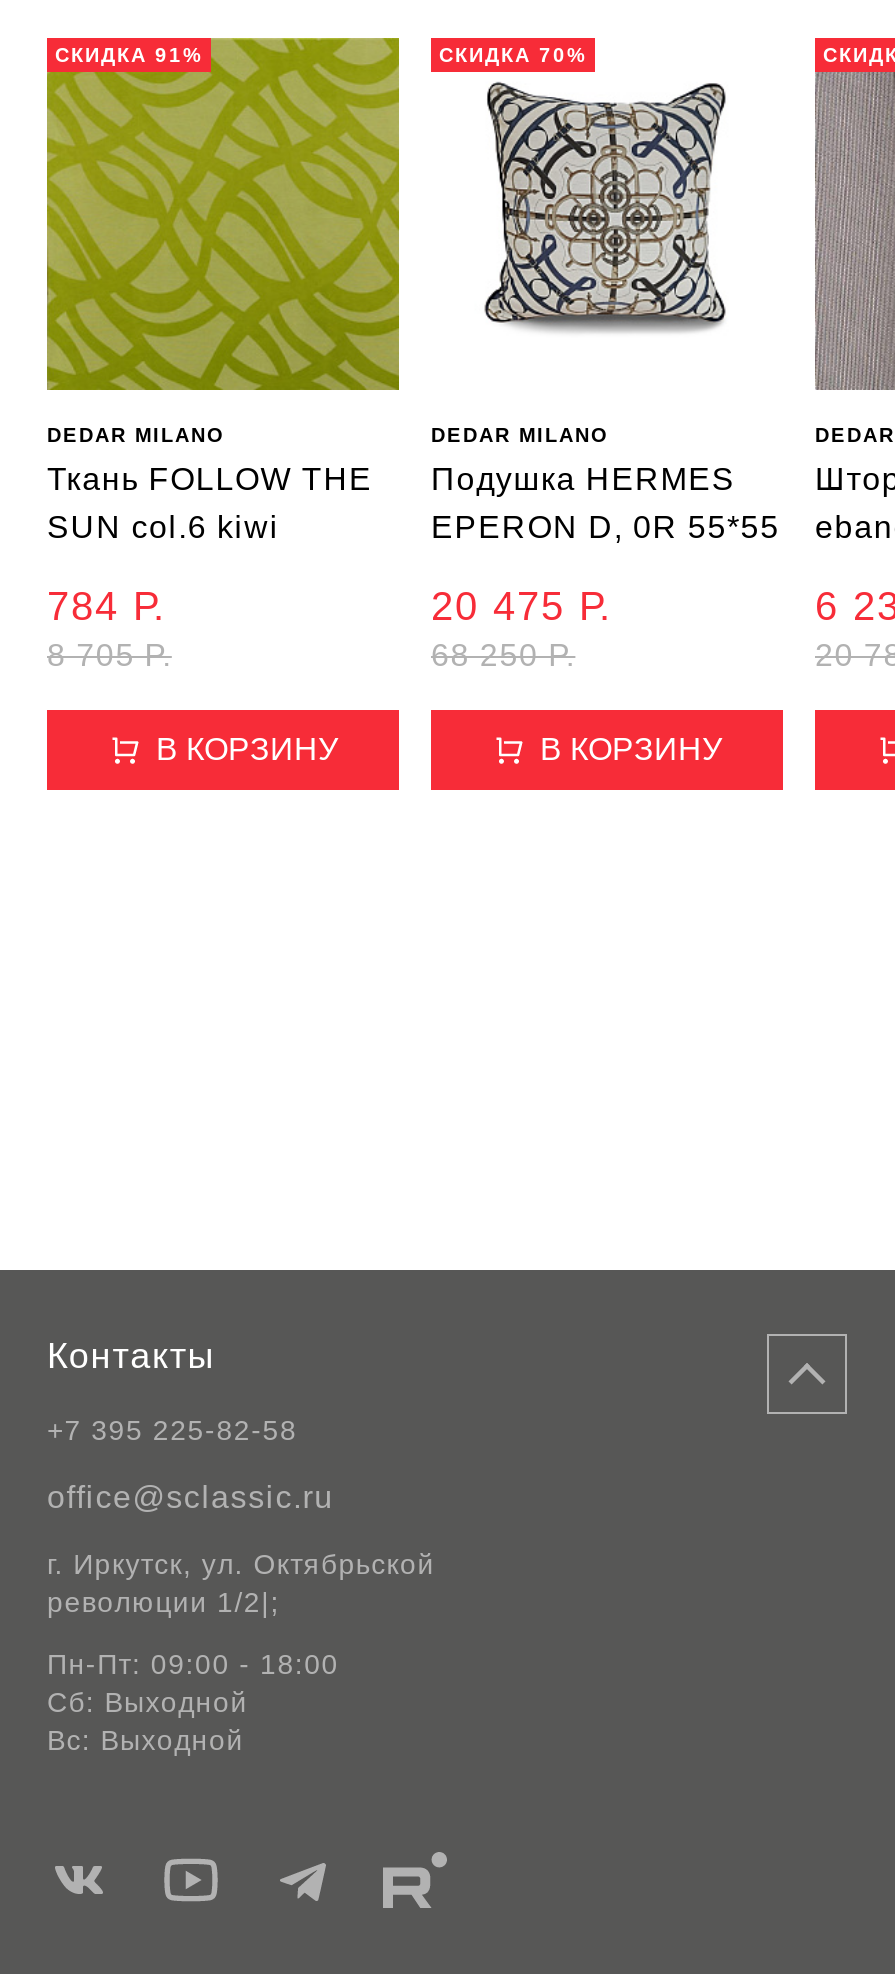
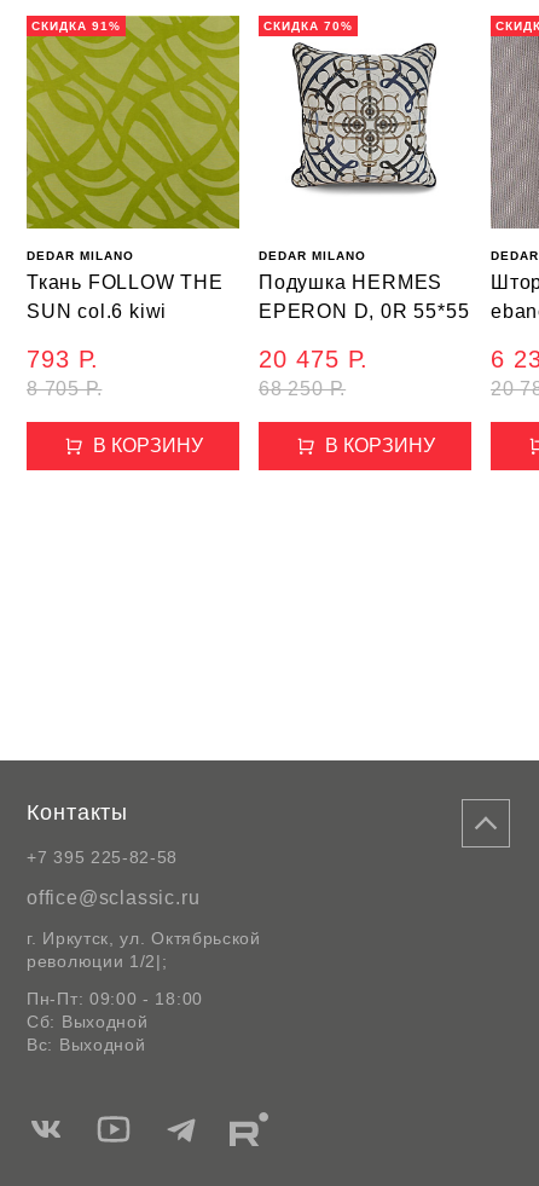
- 784 Р.
+ 793 Р.
